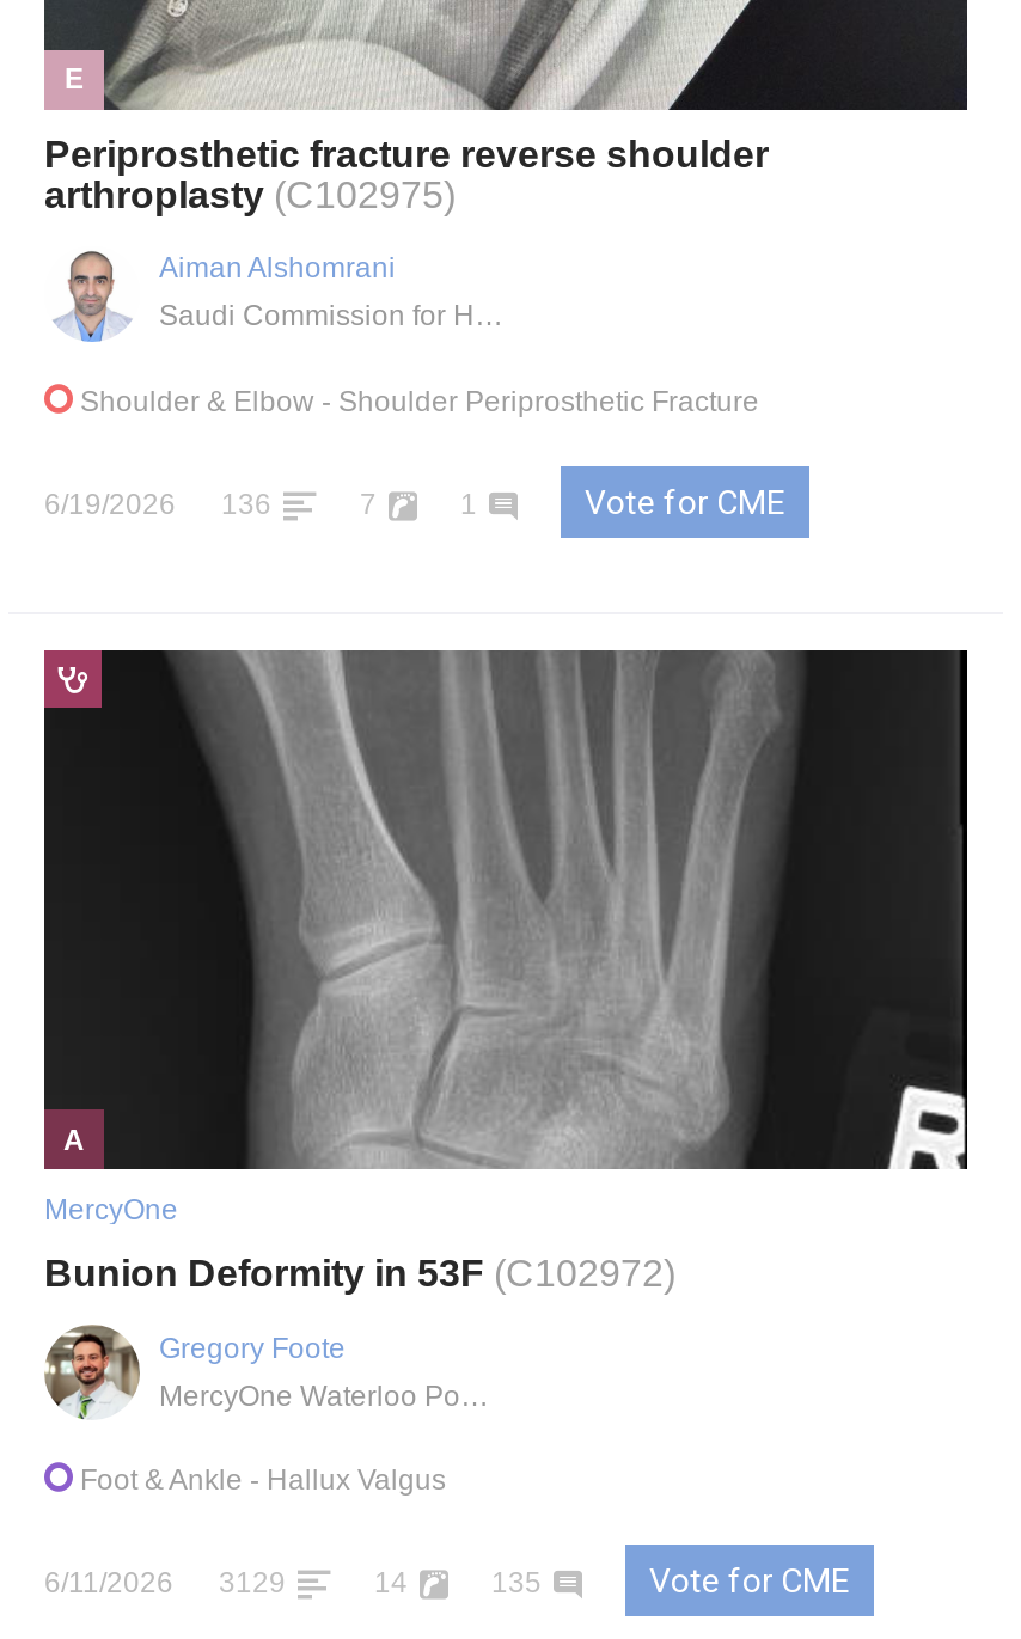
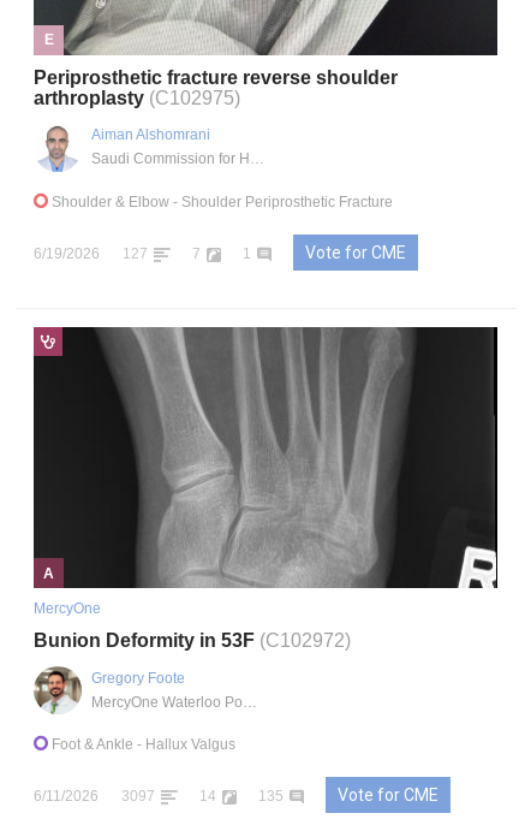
- 6/19/2026 136
+ 6/19/2026 127

- 6/11/2026 3129
+ 6/11/2026 3097
